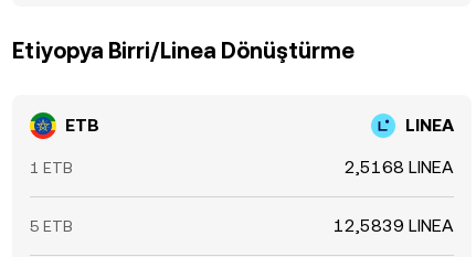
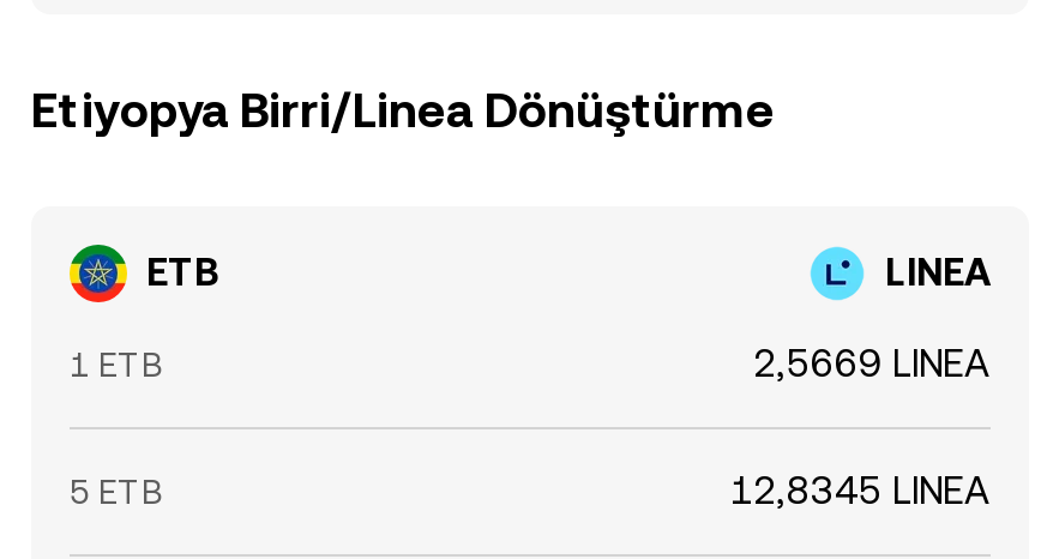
- 2,5168 LINEA
+ 2,5669 LINEA

- 12,5839 LINEA
+ 12,8345 LINEA
